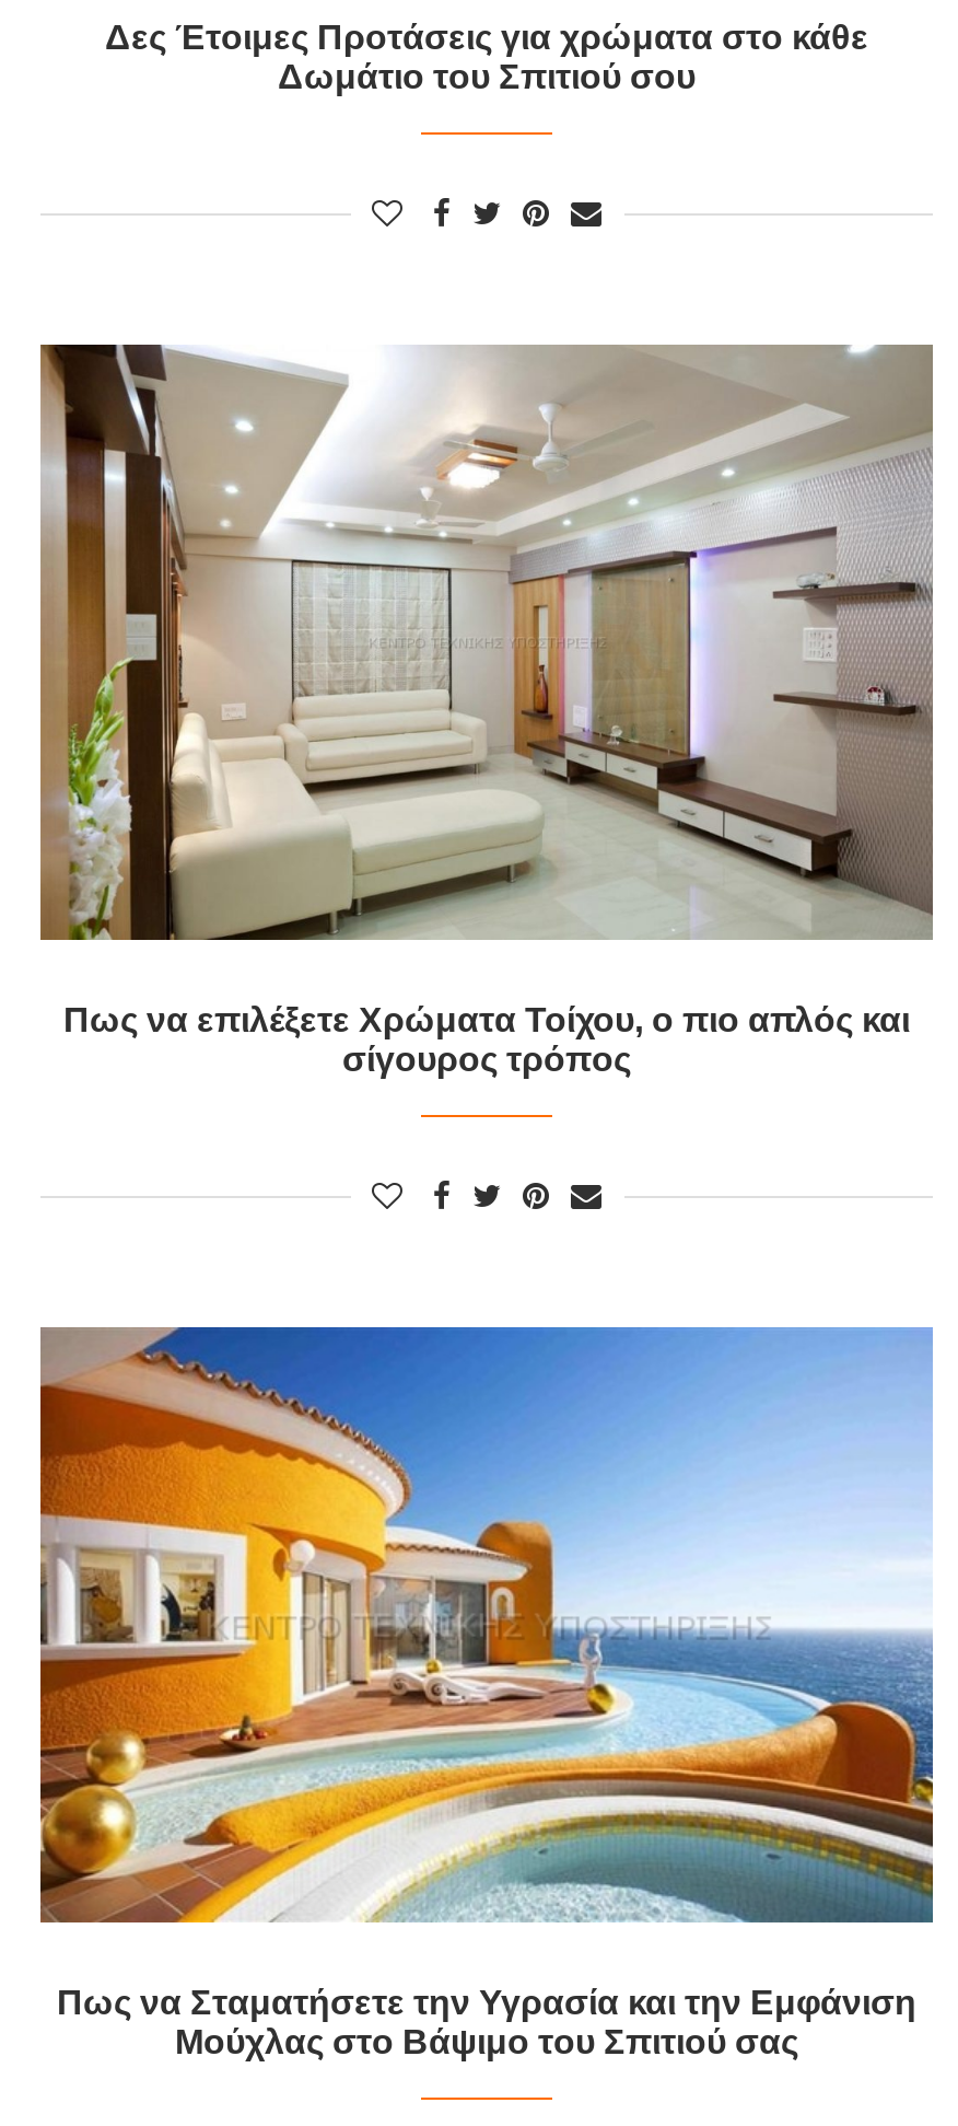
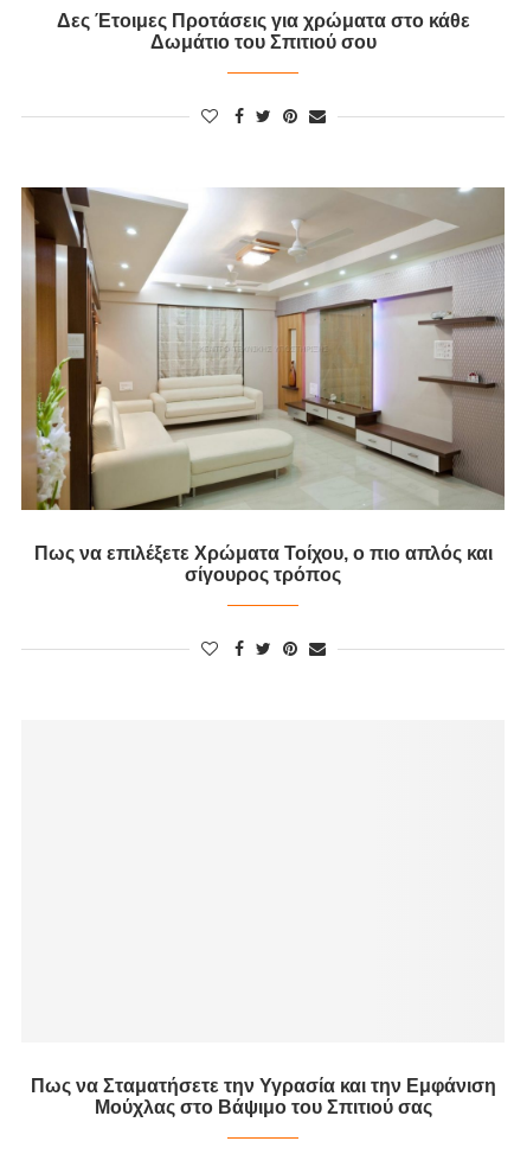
- [image]
